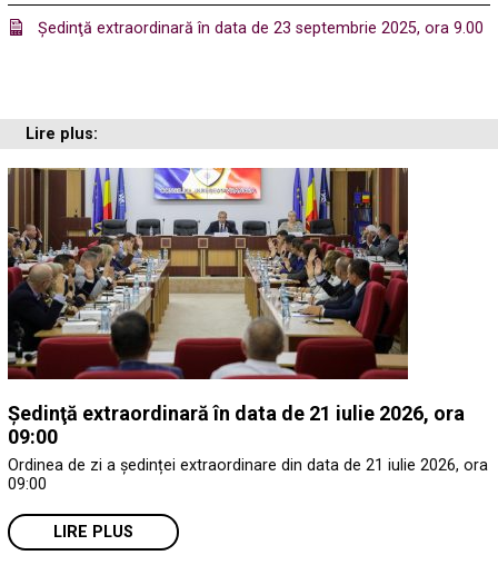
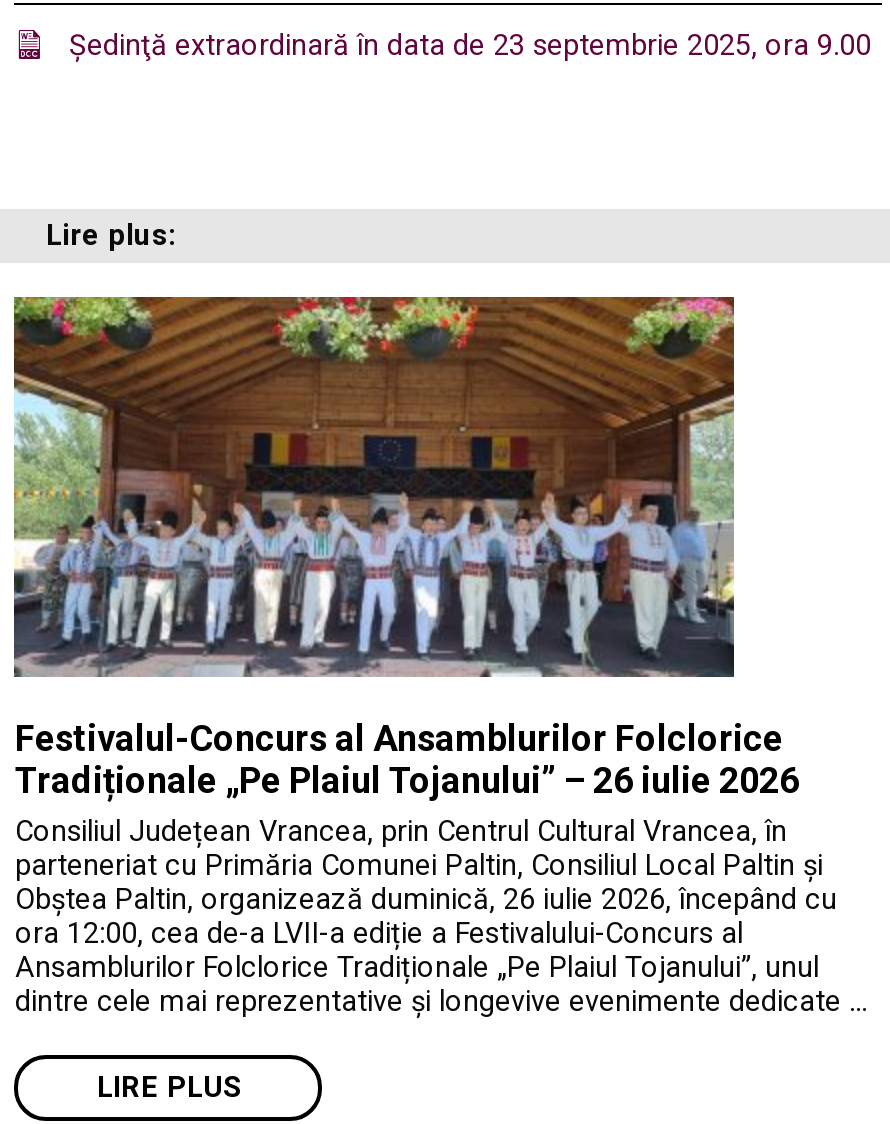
- [image]
+ [image]

- Ședinţă extraordinară în data de 21 iulie 2026, ora
- 09:00
- Ordinea de zi a ședinței extraordinare din data de 21 iulie 2026, ora
- 09:00
+ Festivalul-Concurs al Ansamblurilor Folclorice
+ Tradiționale „Pe Plaiul Tojanului” – 26 iulie 2026
+ Consiliul Județean Vrancea, prin Centrul Cultural Vrancea, în
+ parteneriat cu Primăria Comunei Paltin, Consiliul Local Paltin și
+ Obștea Paltin, organizează duminică, 26 iulie 2026, începând cu
+ ora 12:00, cea de-a LVII-a ediție a Festivalului-Concurs al
+ Ansamblurilor Folclorice Tradiționale „Pe Plaiul Tojanului”, unul
+ dintre cele mai reprezentative și longevive evenimente dedicate …
